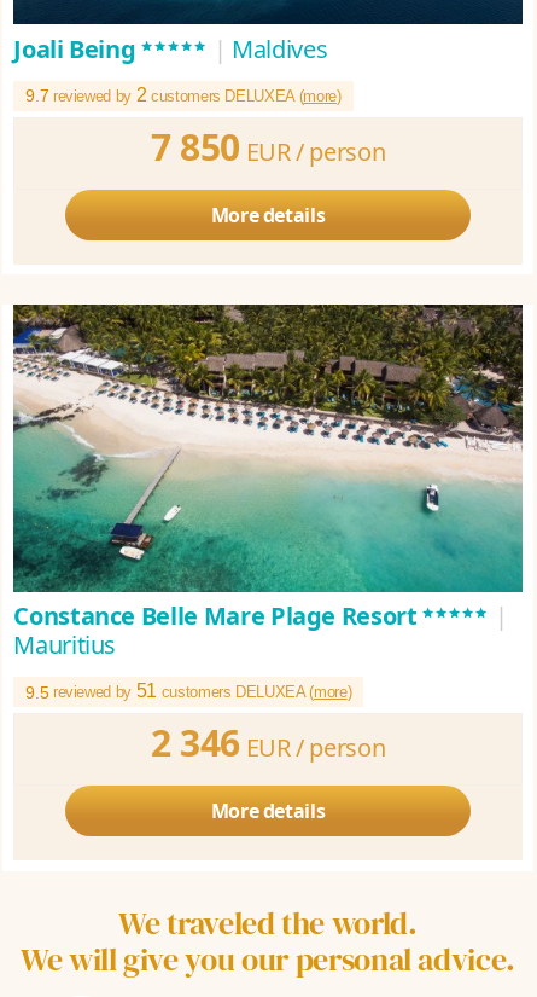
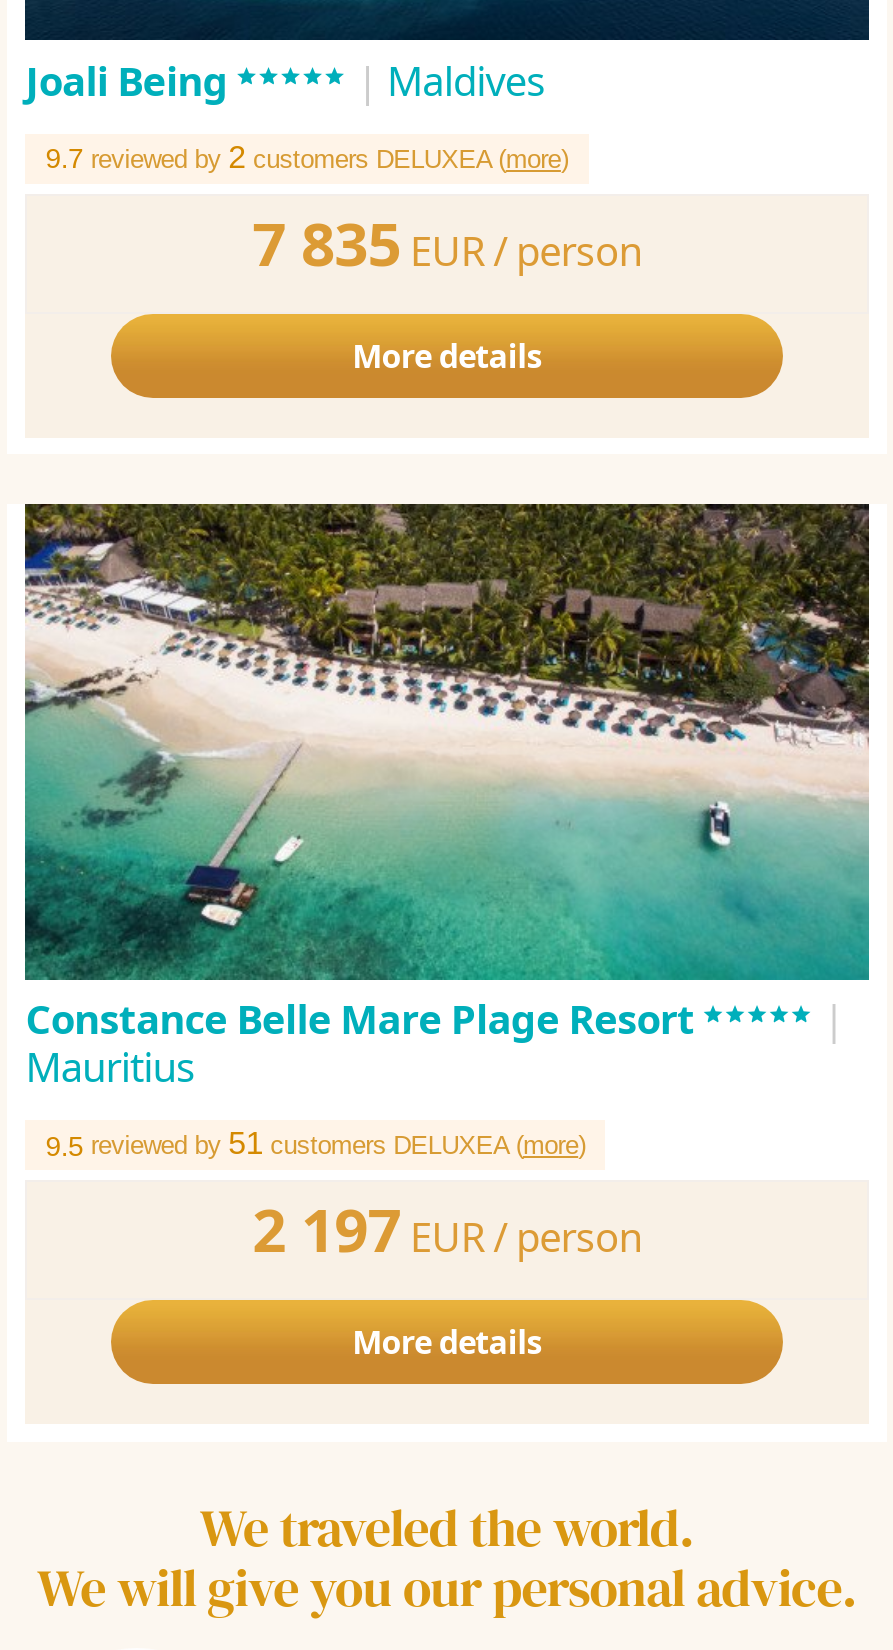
- 7 850 EUR /person
+ 7 835 EUR /person

- 2 346 EUR /person
+ 2 197 EUR /person
